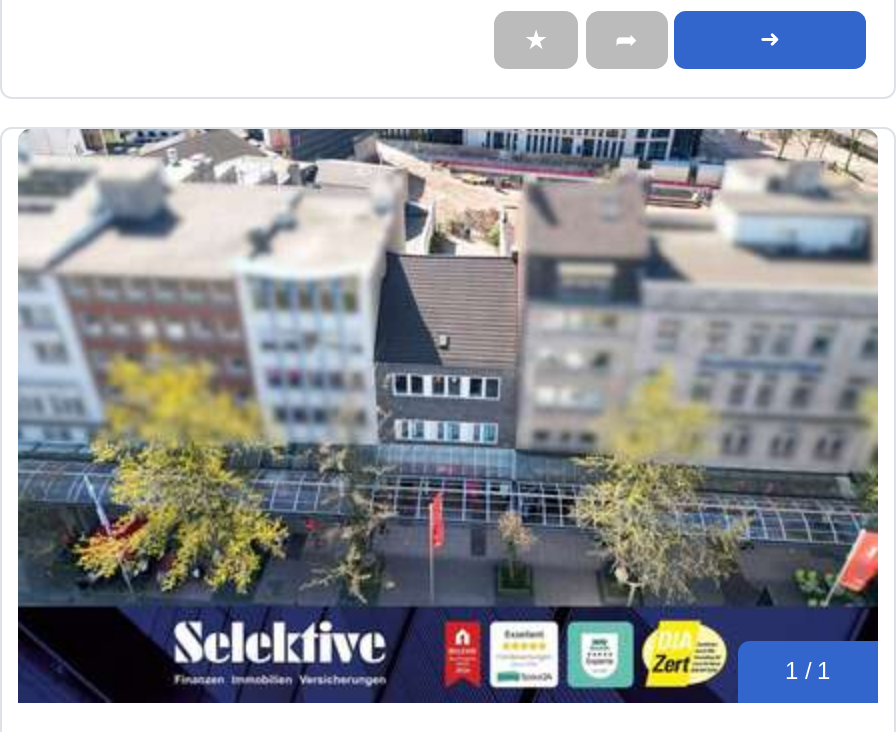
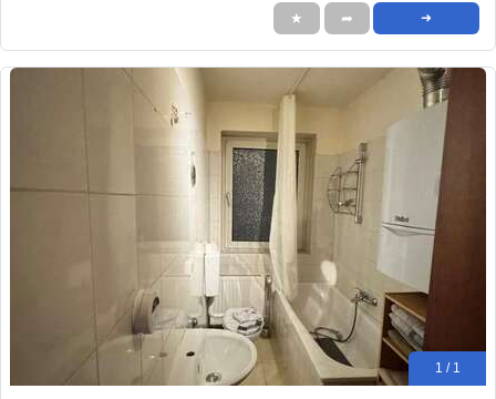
- [image]
+ [image]
